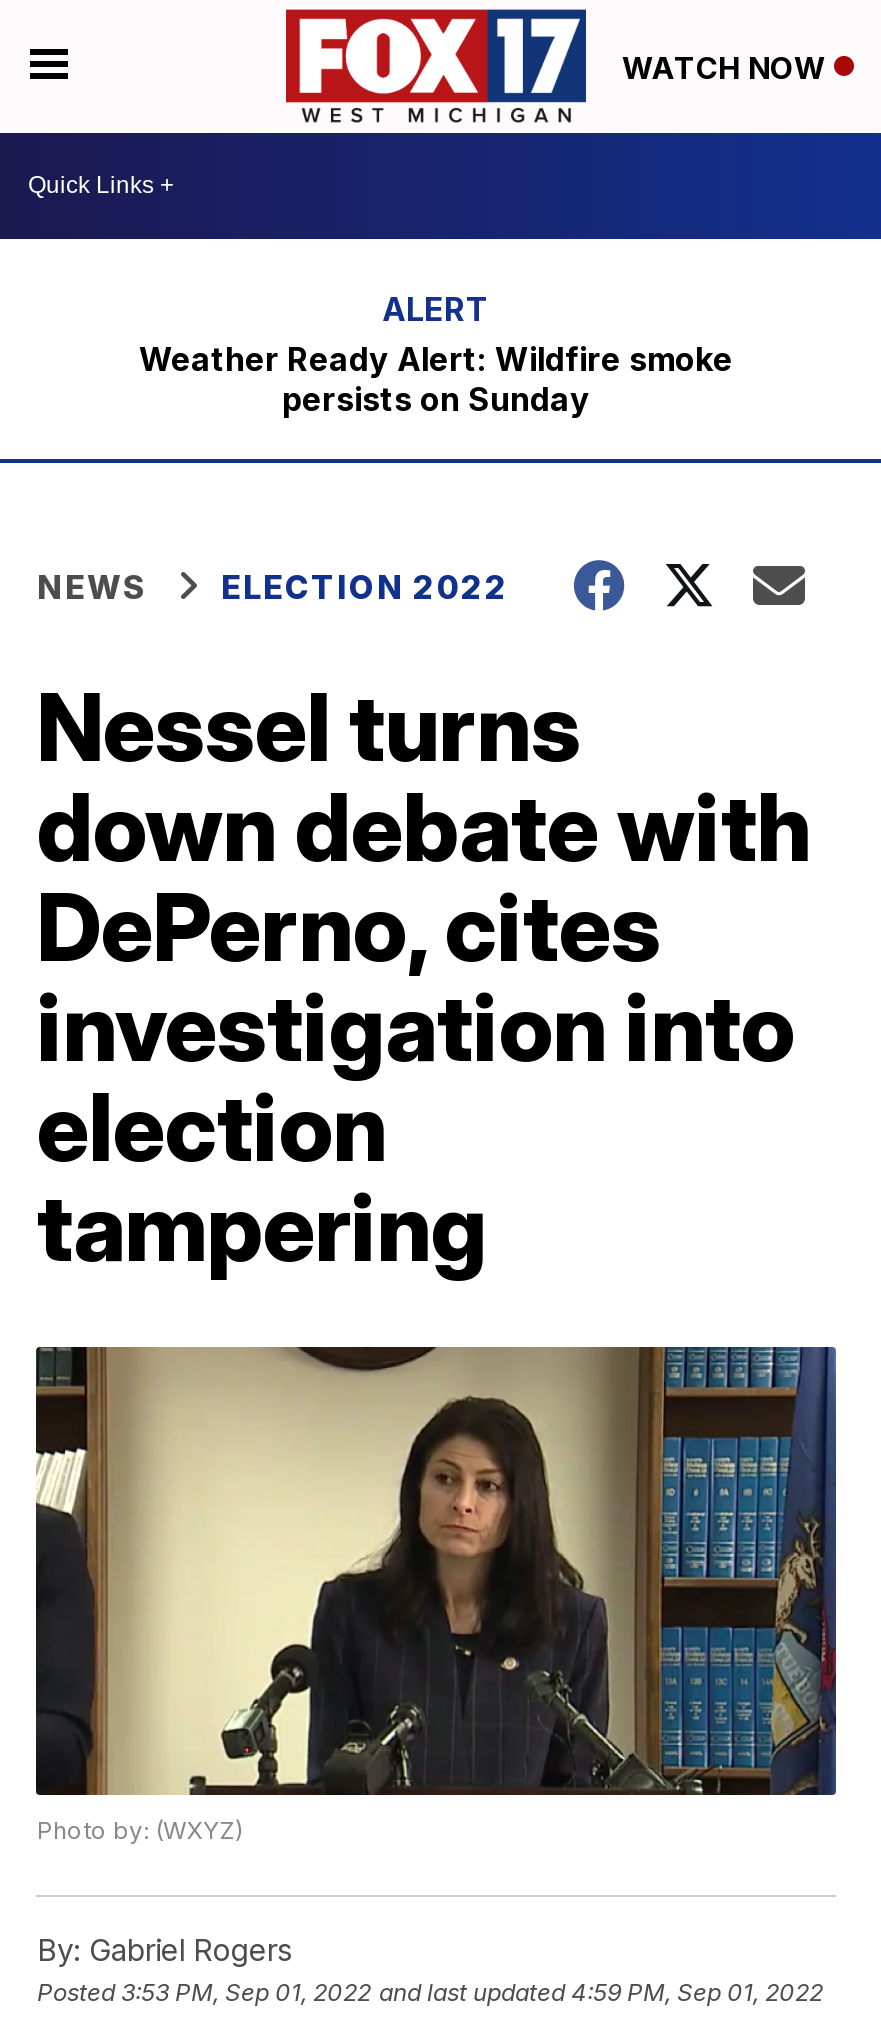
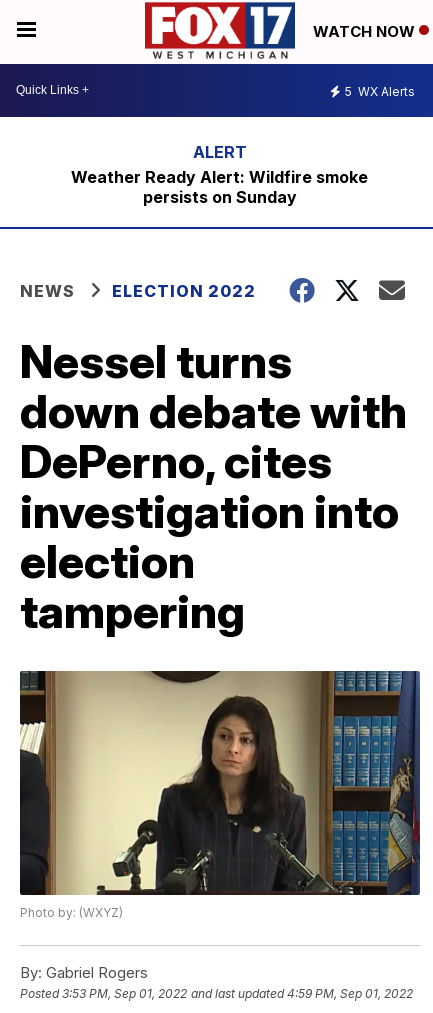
+ 5 WX Alerts
